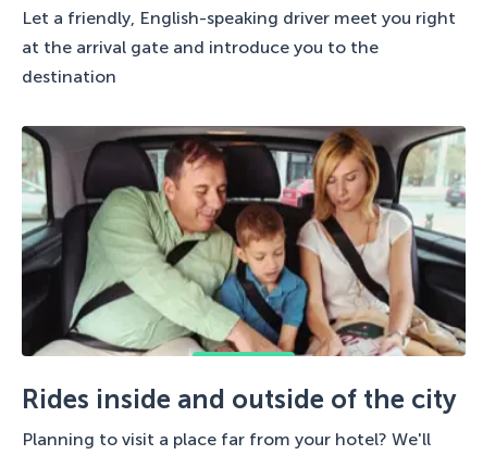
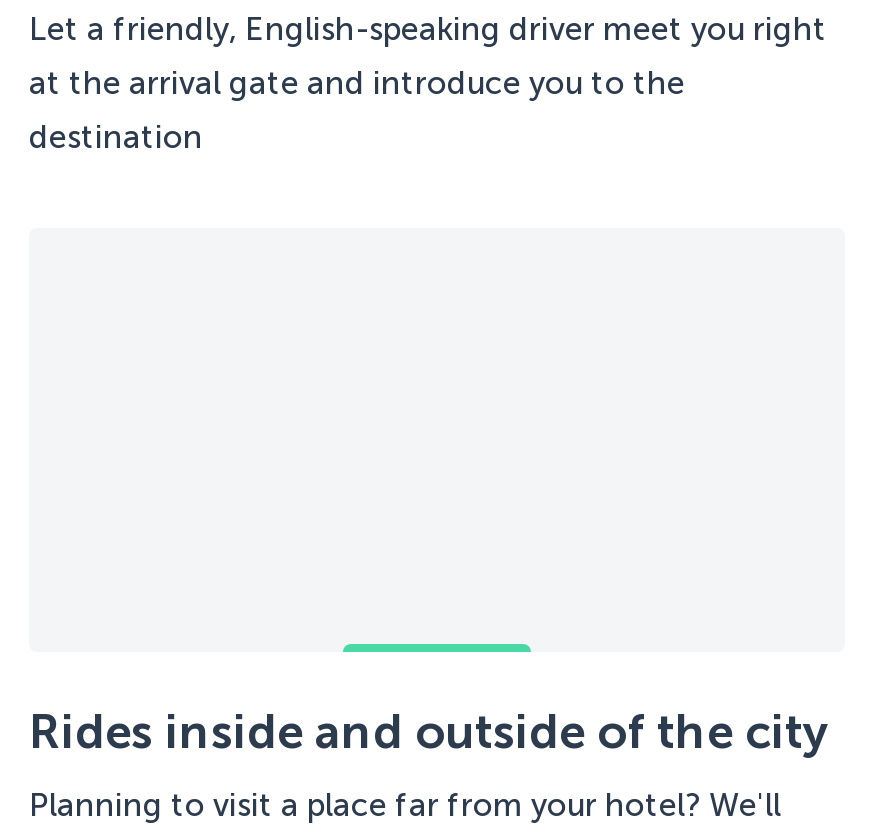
- [image]
